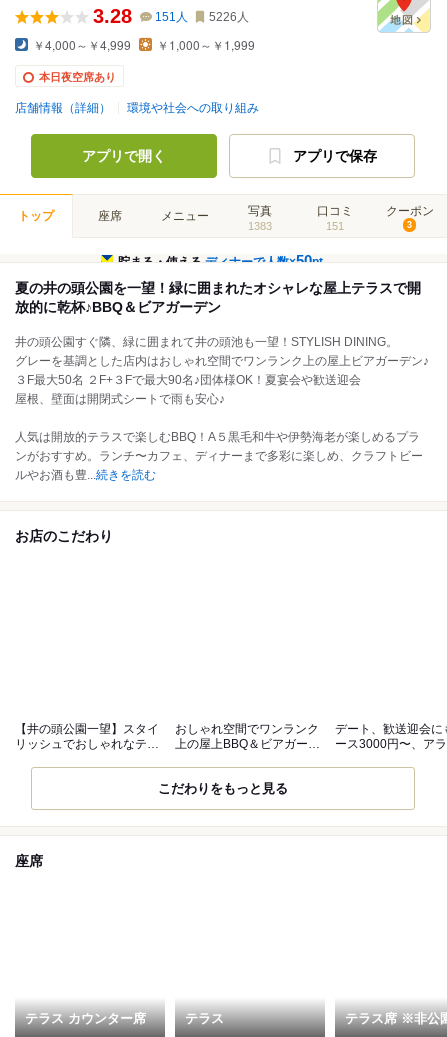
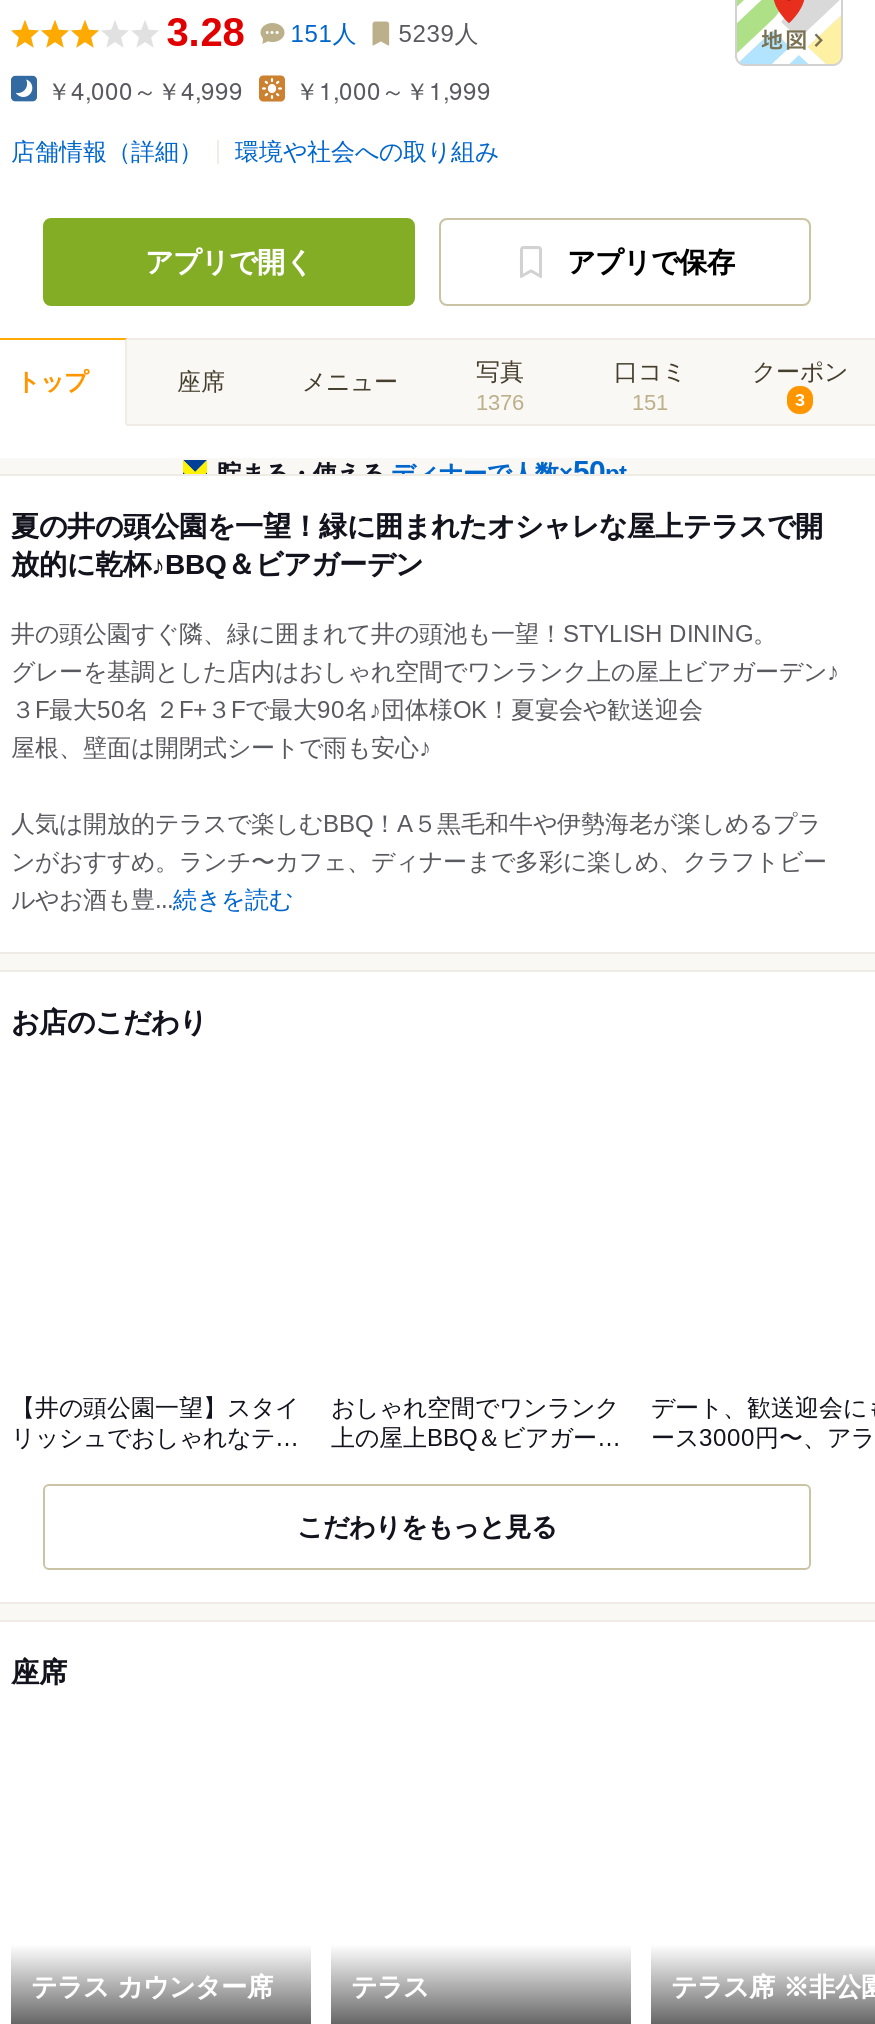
- 3.28 151人 5226人
+ 3.28 151人 5239人

- 本日夜空席あり

- 1383
+ 1376
